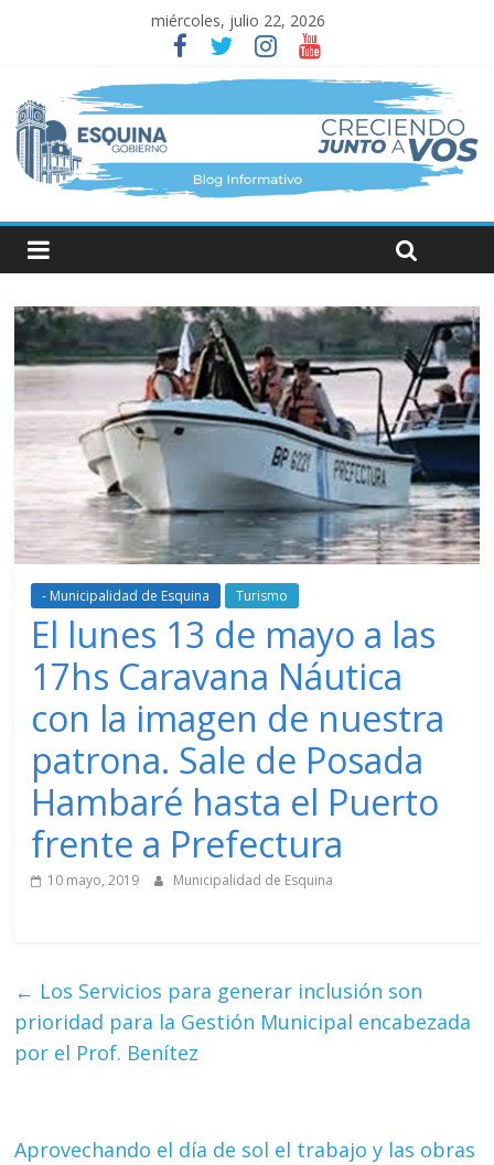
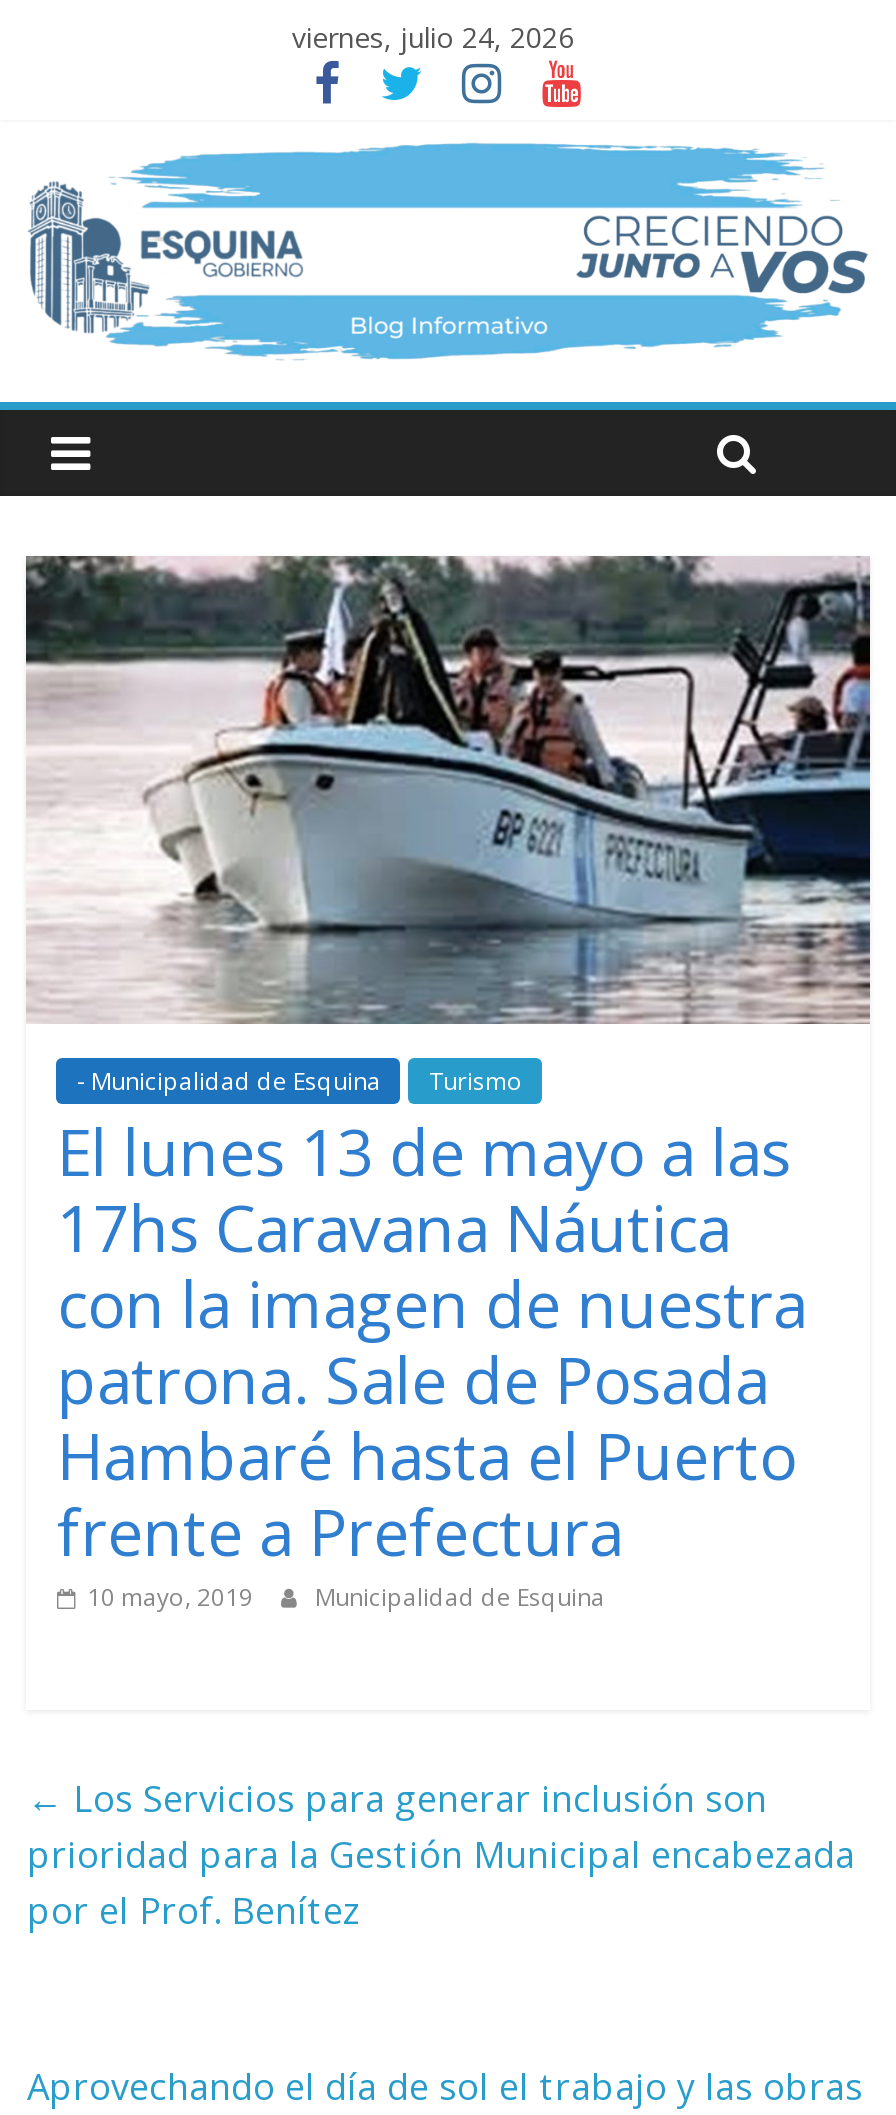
- miércoles, julio 22, 2026
+ viernes, julio 24, 2026
